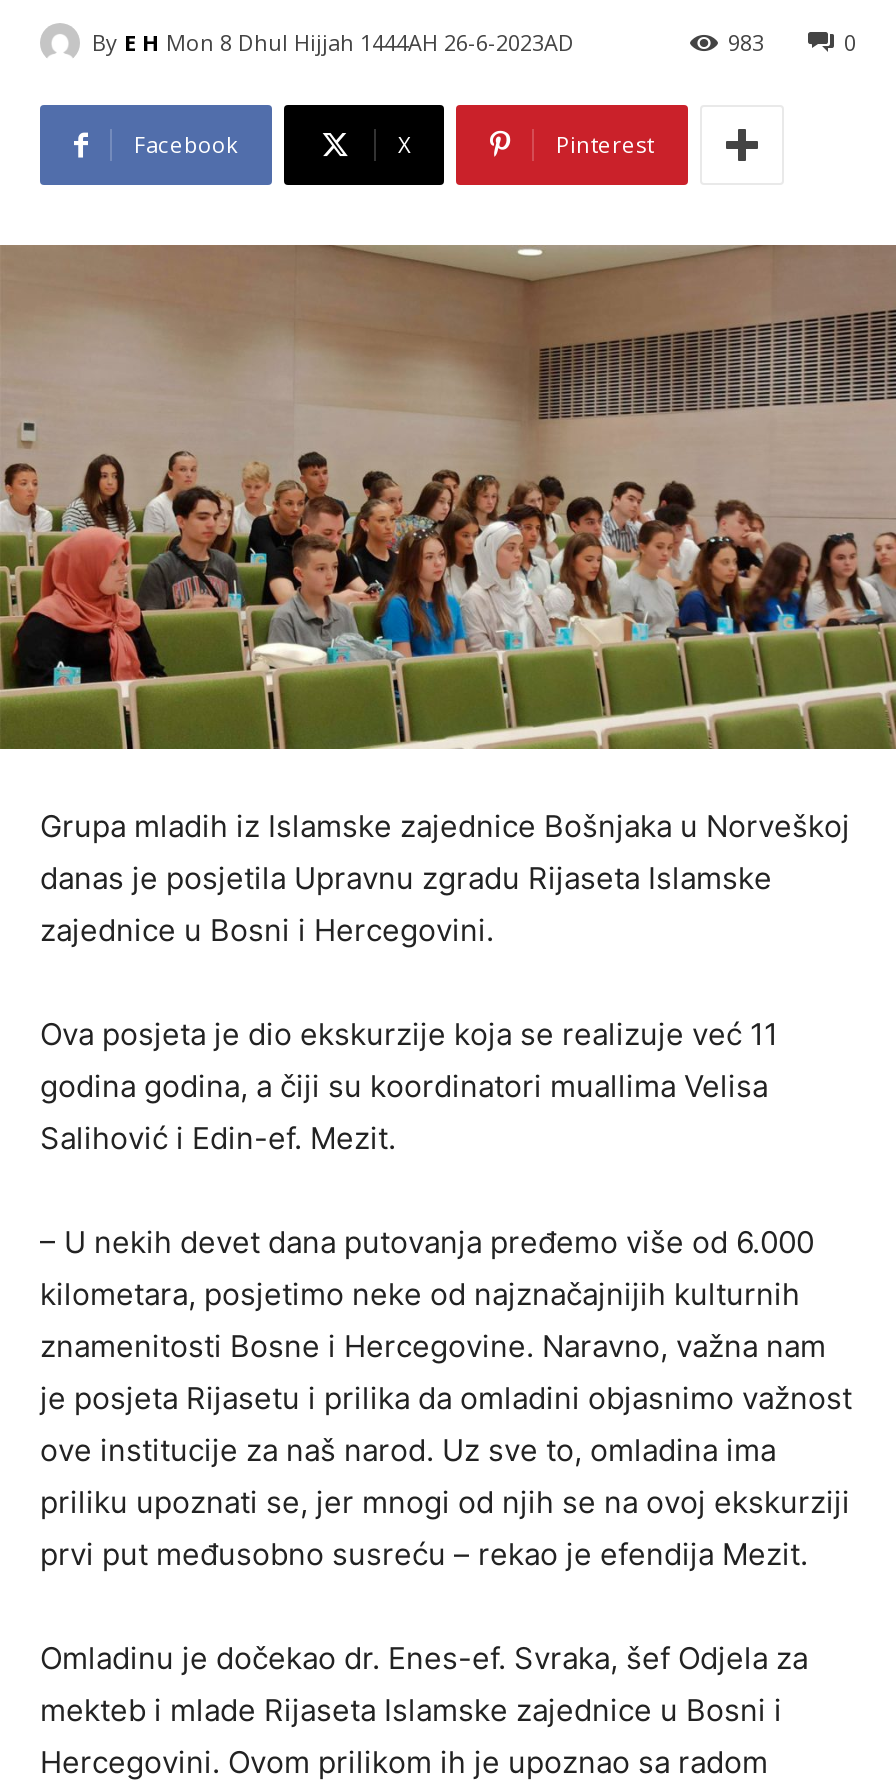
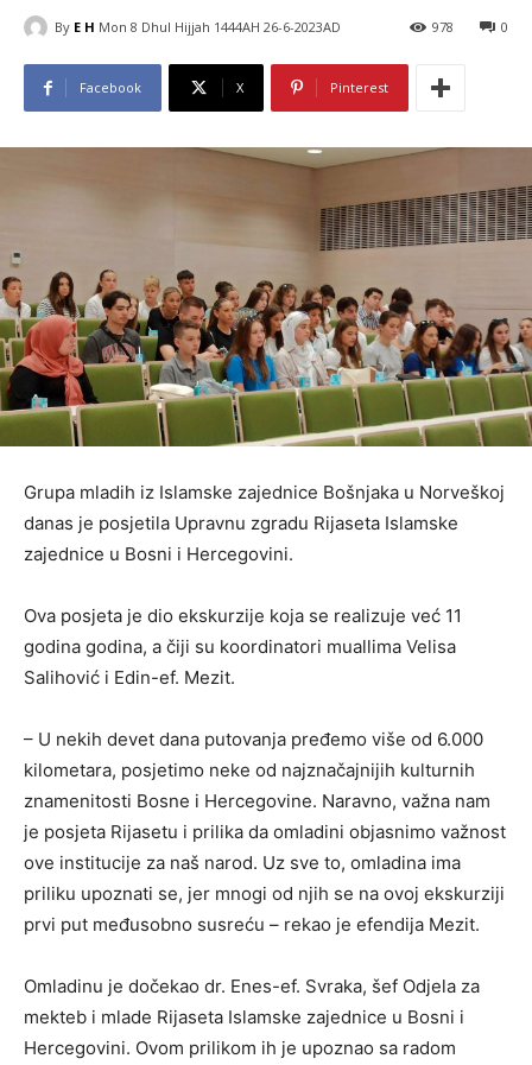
- 983
+ 978
